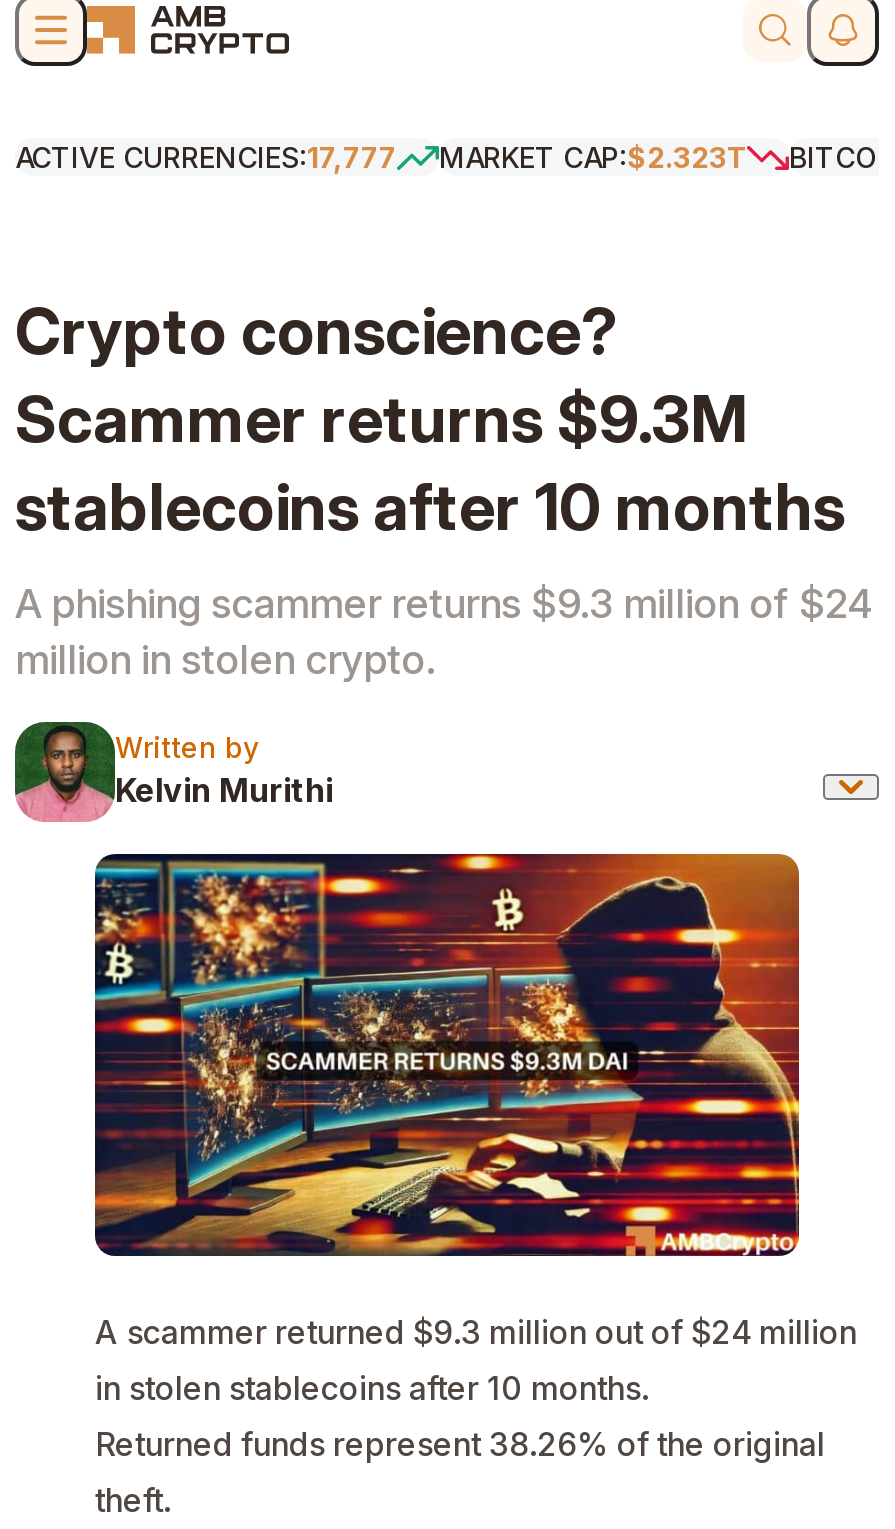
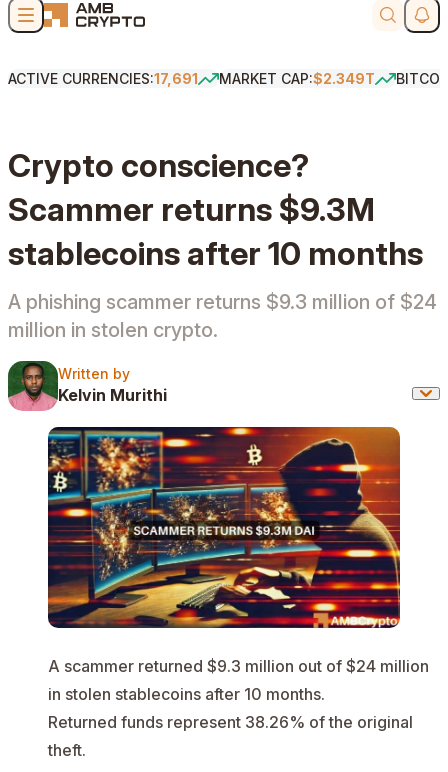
- ACTIVE CURRENCIES:17,777
+ ACTIVE CURRENCIES:17,691

- MARKET CAP:$2.323T
+ MARKET CAP:$2.349T
